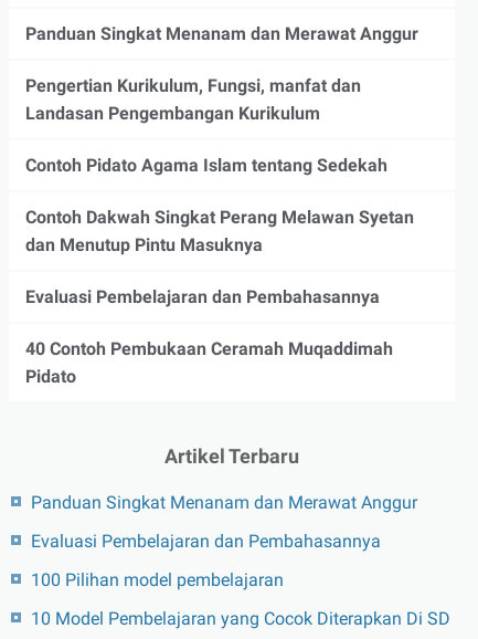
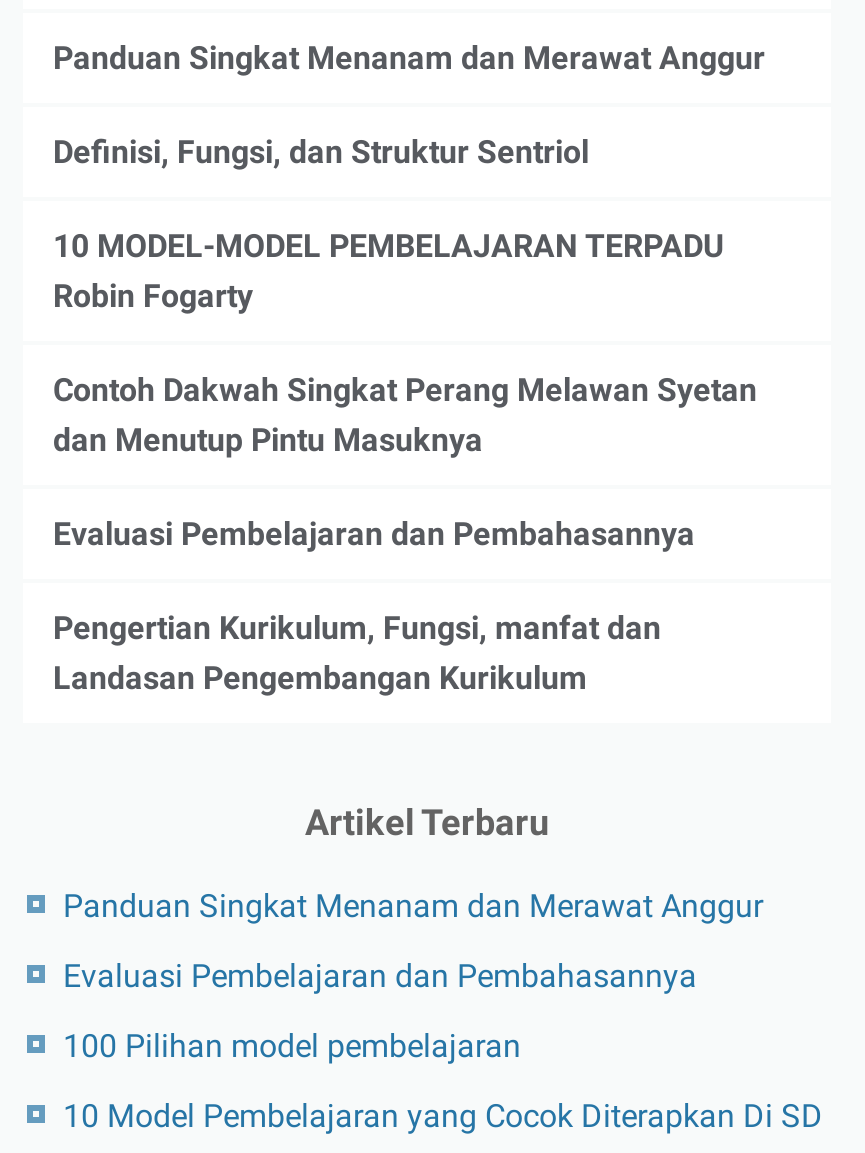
+ Definisi, Fungsi, dan Struktur Sentriol

moved down: Pengertian Kurikulum, Fungsi, manfat dan | Landasan Pengembangan Kurikulum

- Contoh Pidato Agama Islam tentang Sedekah
+ 10 MODEL-MODEL PEMBELAJARAN TERPADU
+ Robin Fogarty

- 40 Contoh Pembukaan Ceramah Muqaddimah
- Pidato
